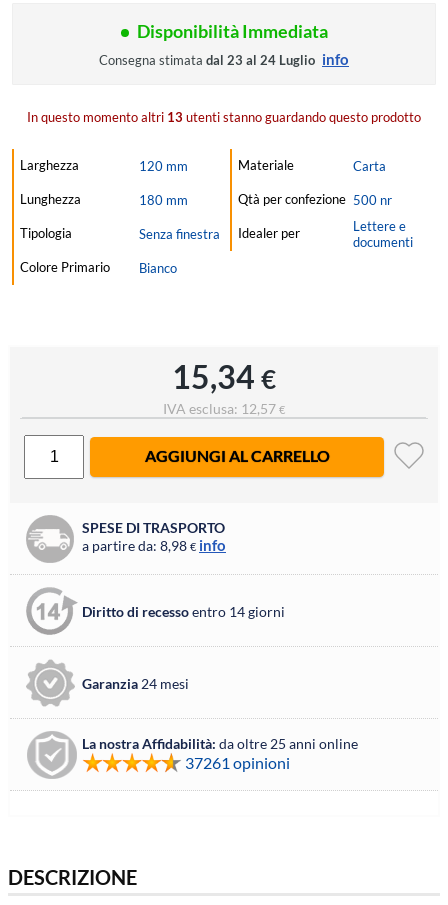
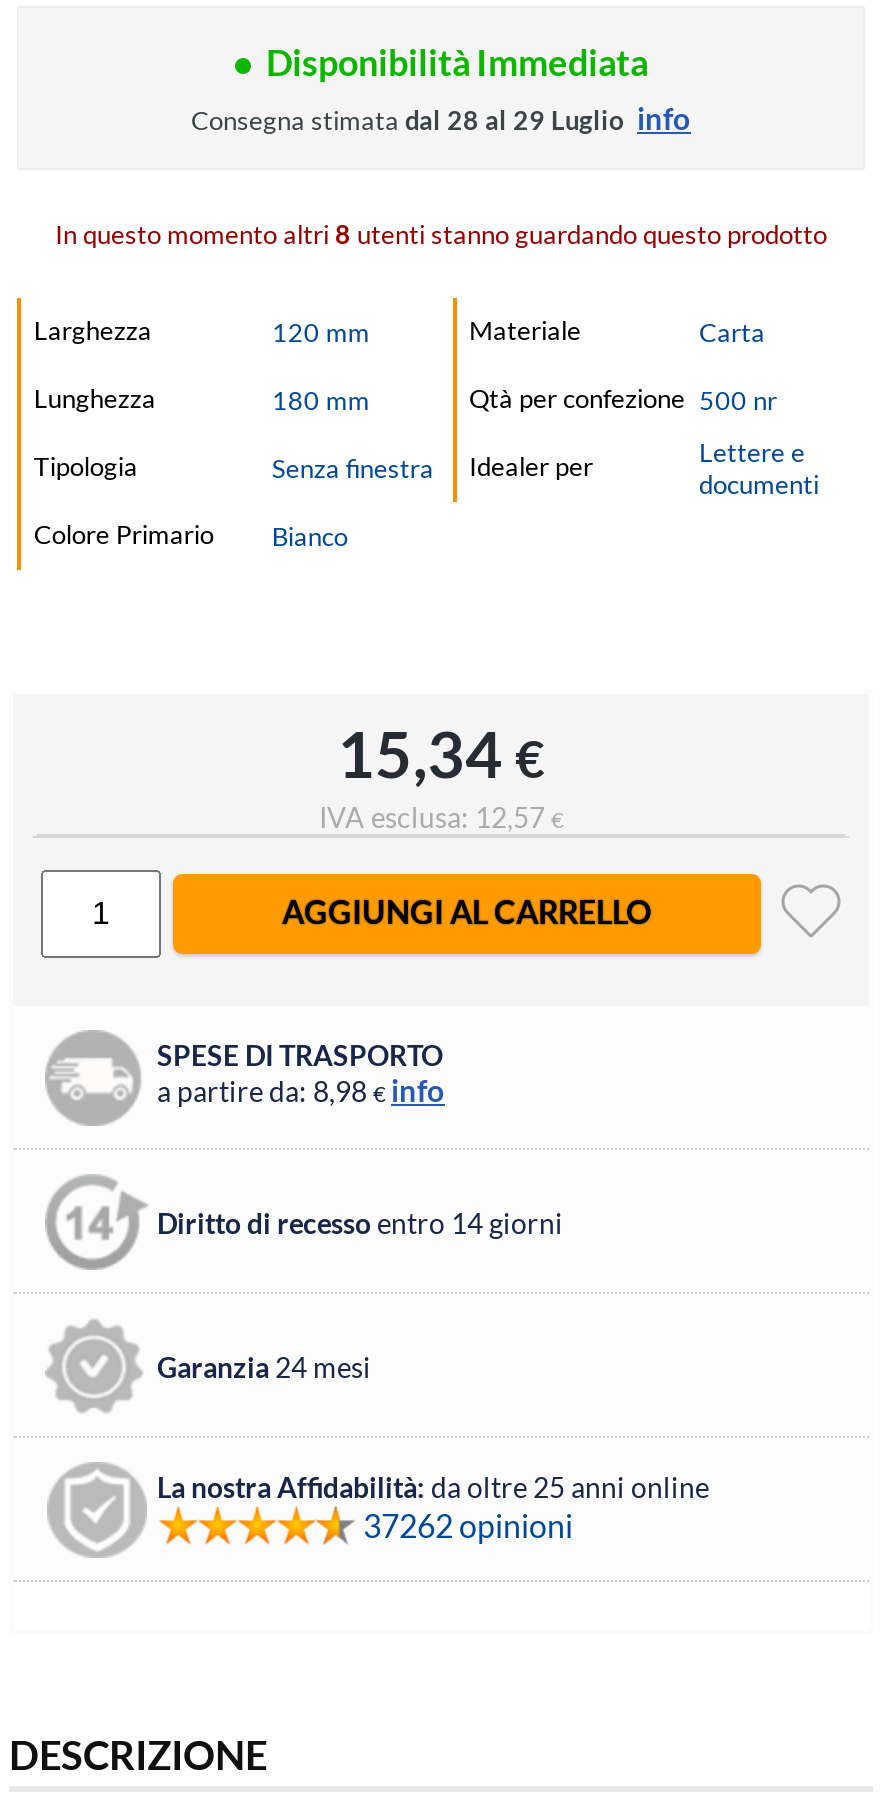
- Consegna stimata dal 23 al 24 Luglio info
+ Consegna stimata dal 28 al 29 Luglio info

- In questo momento altri 13 utenti stanno guardando questo prodotto
+ In questo momento altri 8 utenti stanno guardando questo prodotto

- 37261 opinioni
+ 37262 opinioni
